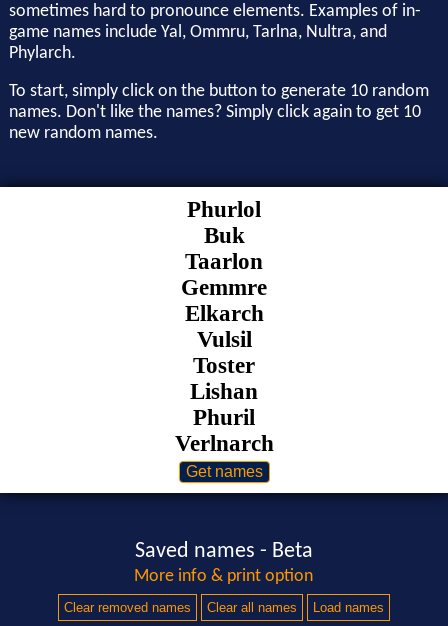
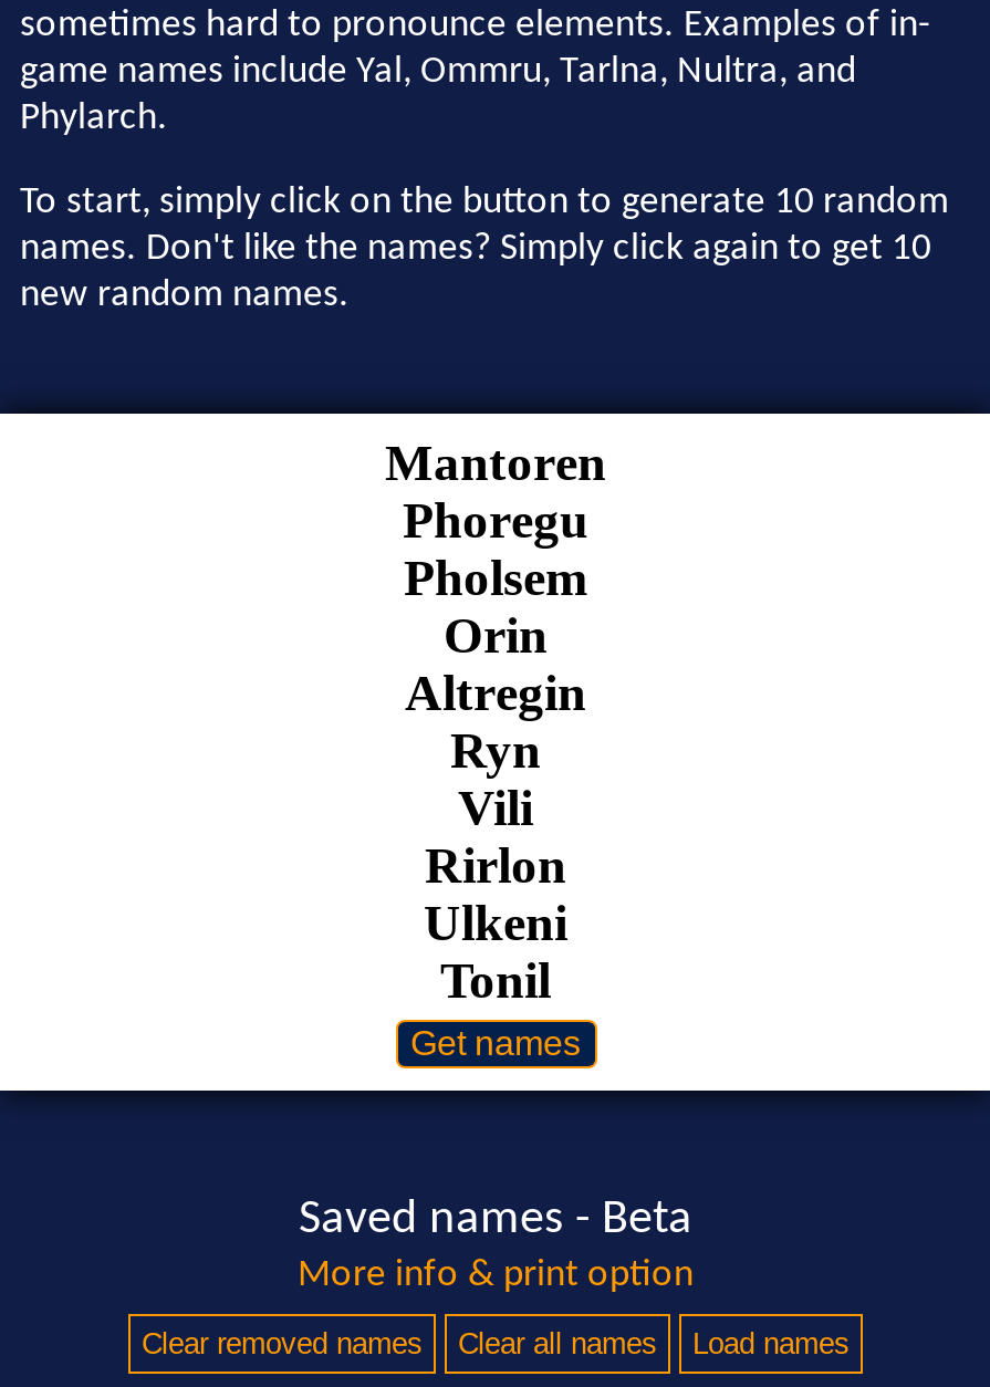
- Phurlol
- Buk
- Taarlon
- Gemmre
- Elkarch
- Vulsil
- Toster
- Lishan
- Phuril
- Verlnarch
+ Mantoren
+ Phoregu
+ Pholsem
+ Orin
+ Altregin
+ Ryn
+ Vili
+ Rirlon
+ Ulkeni
+ Tonil
